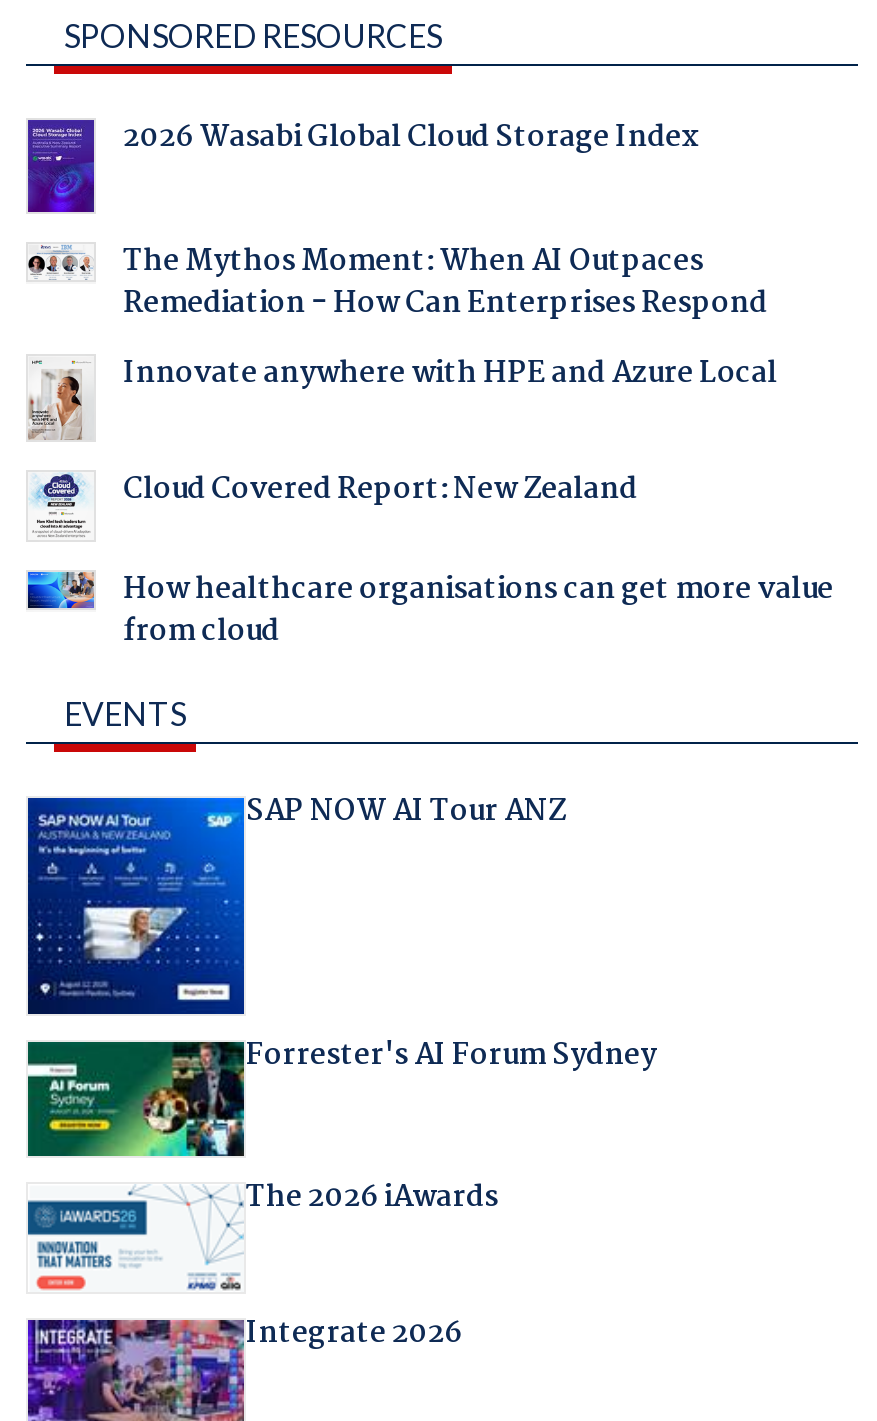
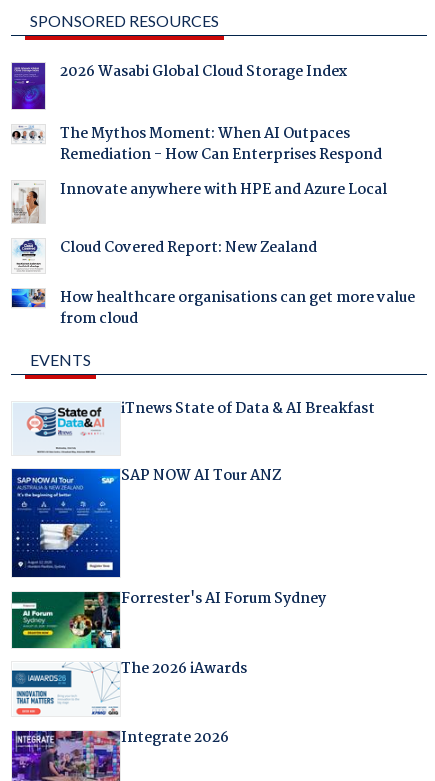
+ [image]
+ iTnews State of Data & AI Breakfast
